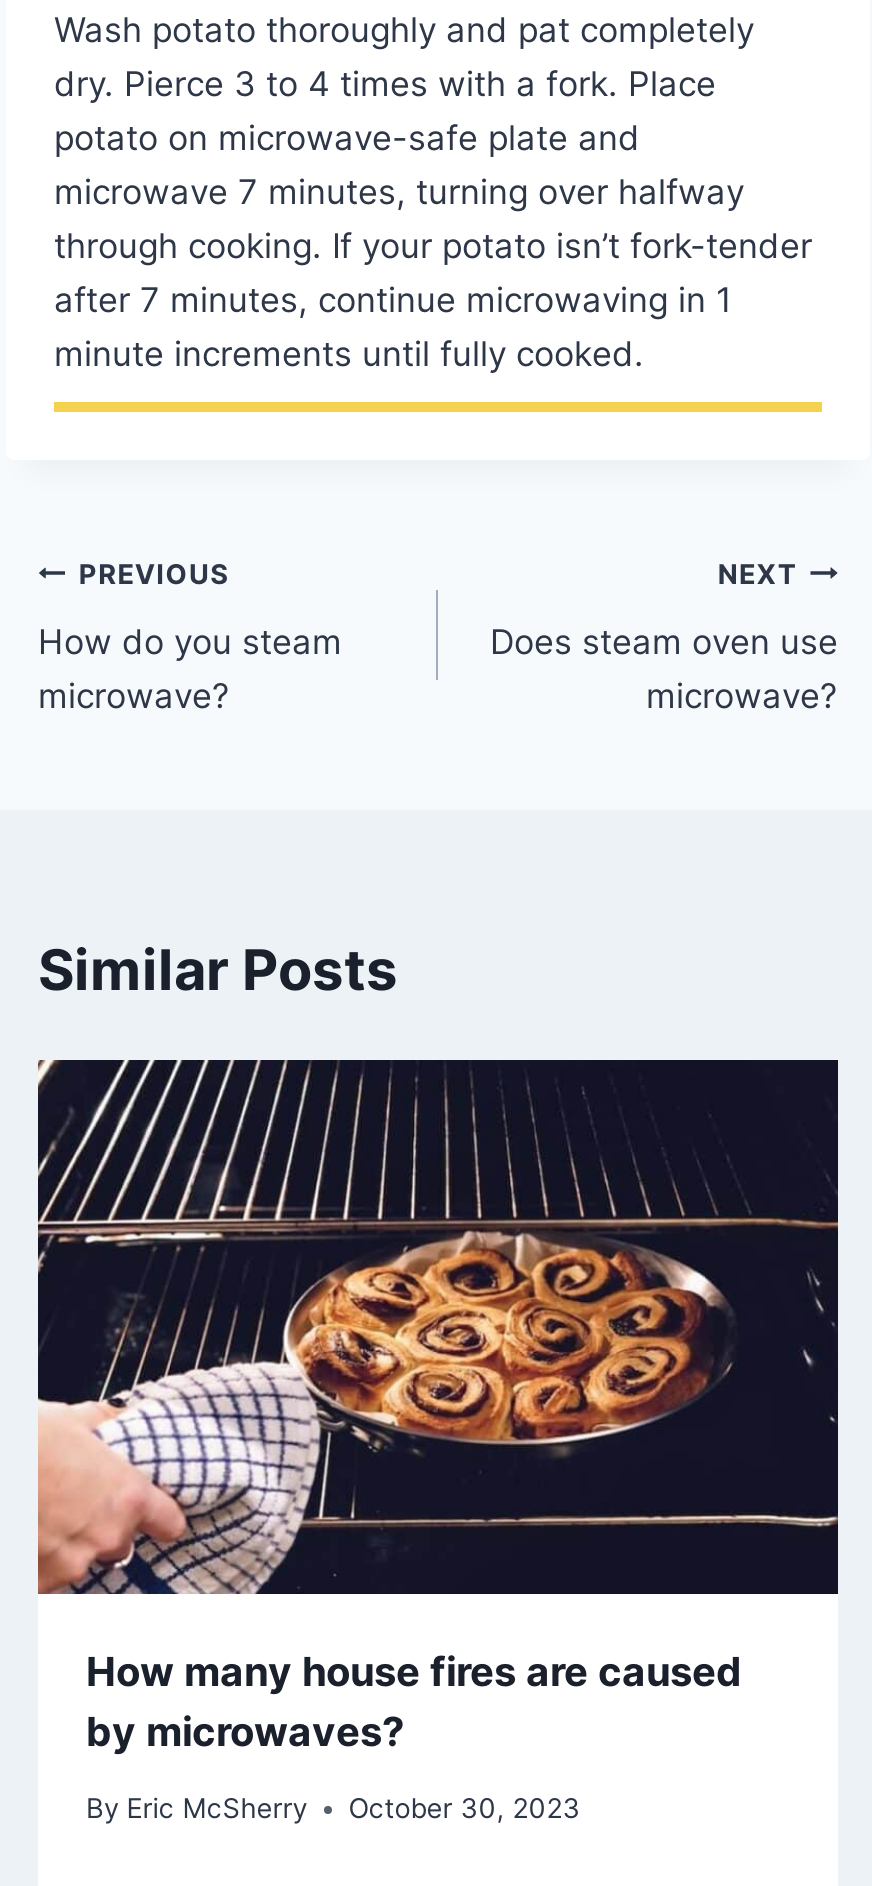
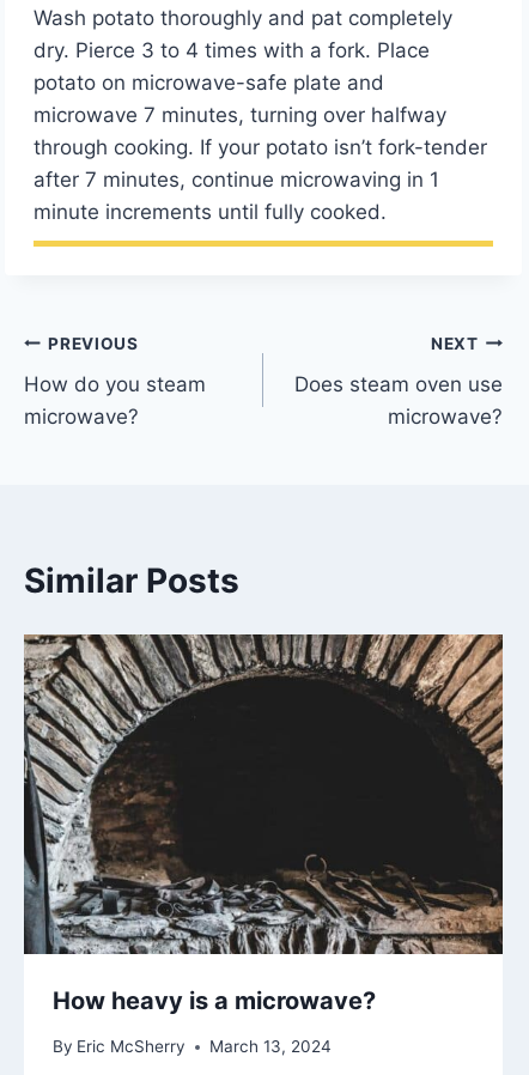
- [image]
- How many house fires are caused
- by microwaves?
+ [image]
+ How heavy is a microwave?

- By Eric McSherry October 30, 2023
+ By Eric McSherry March 13, 2024
